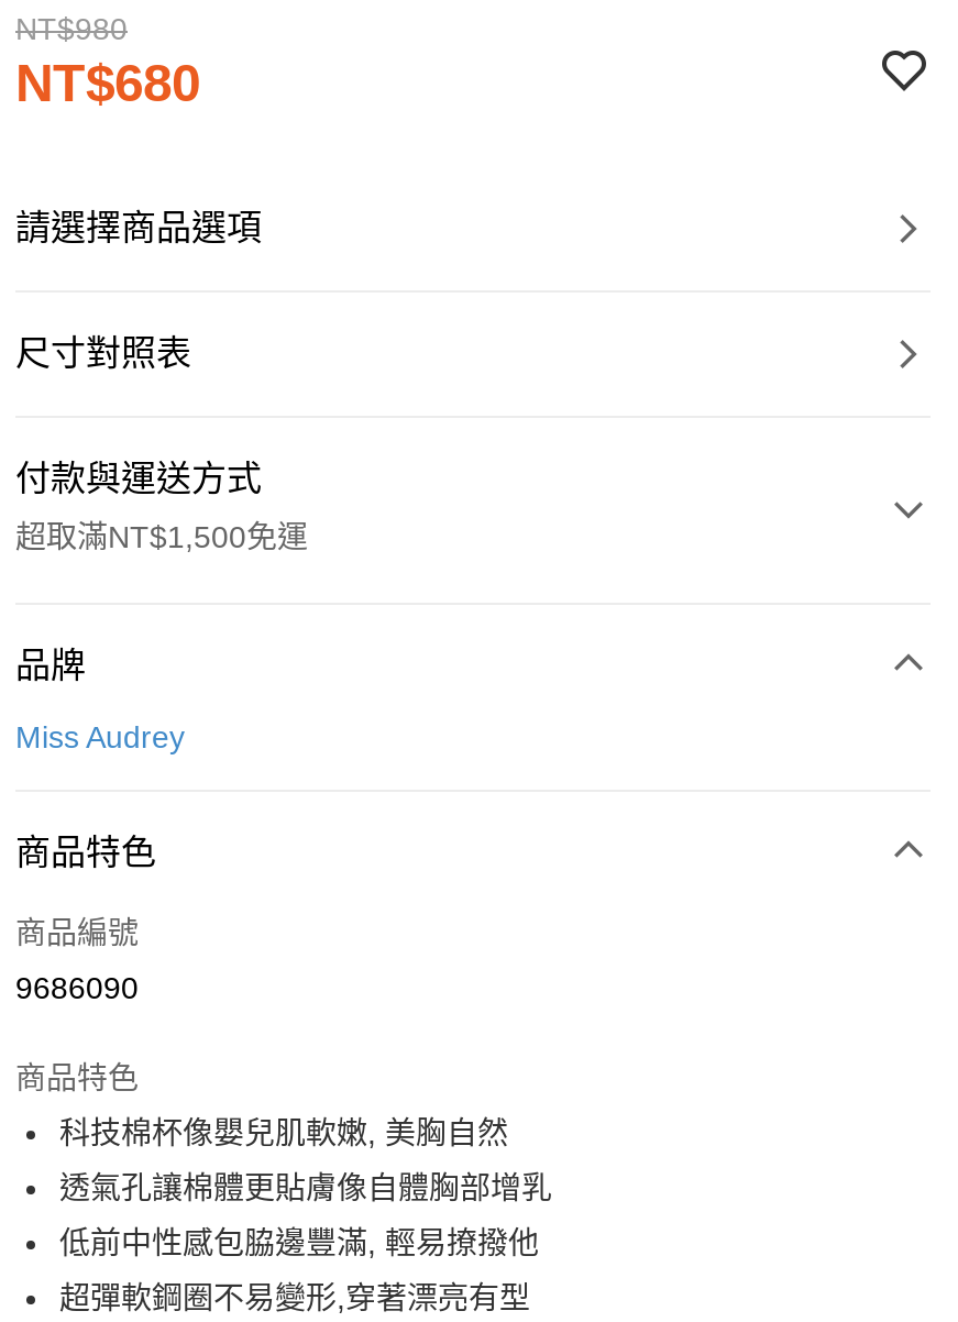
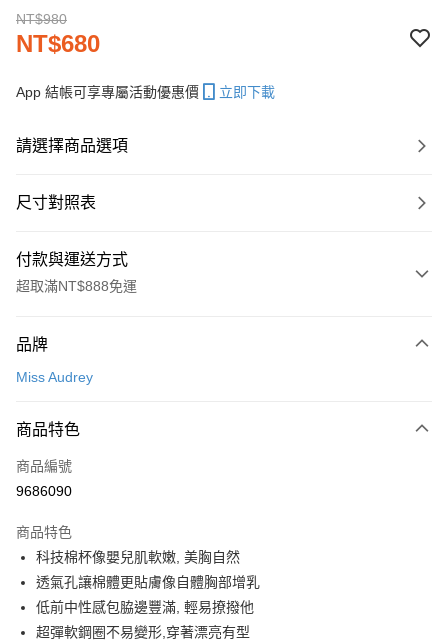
+ App 結帳可享專屬活動優惠價
+ 立即下載

- 超取滿NT$1,500免運
+ 超取滿NT$888免運
